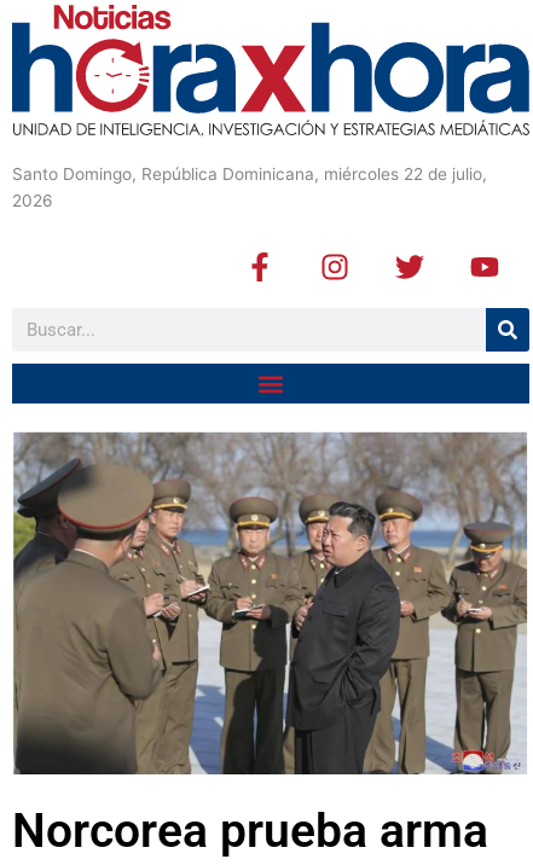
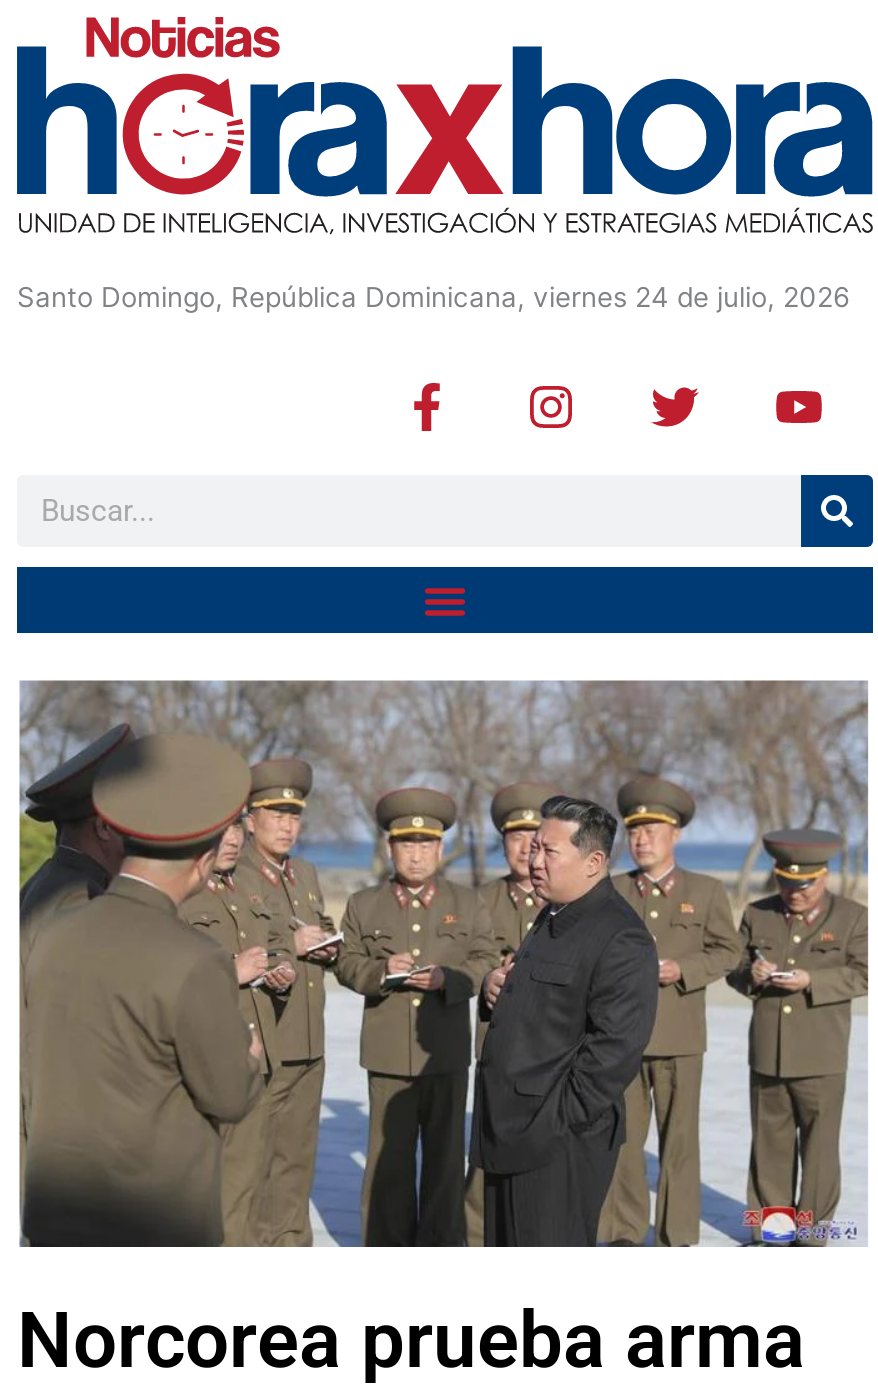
- Santo Domingo, República Dominicana, miércoles 22 de julio,
- 2026
+ Santo Domingo, República Dominicana, viernes 24 de julio, 2026
